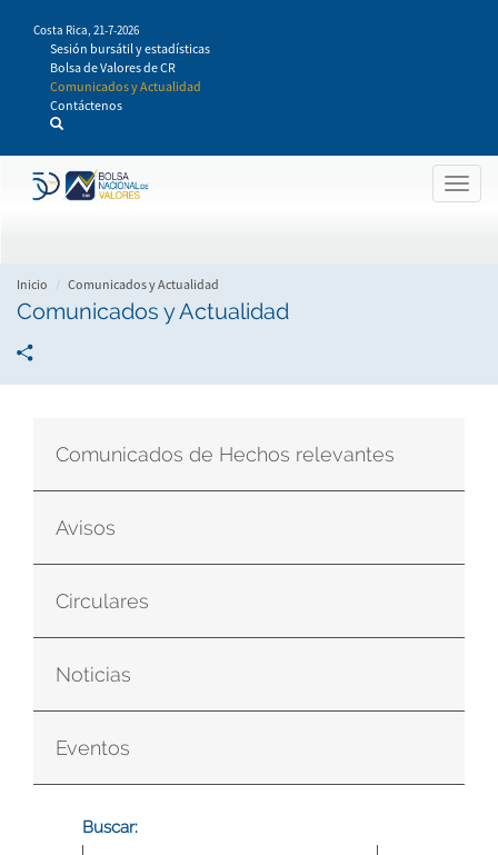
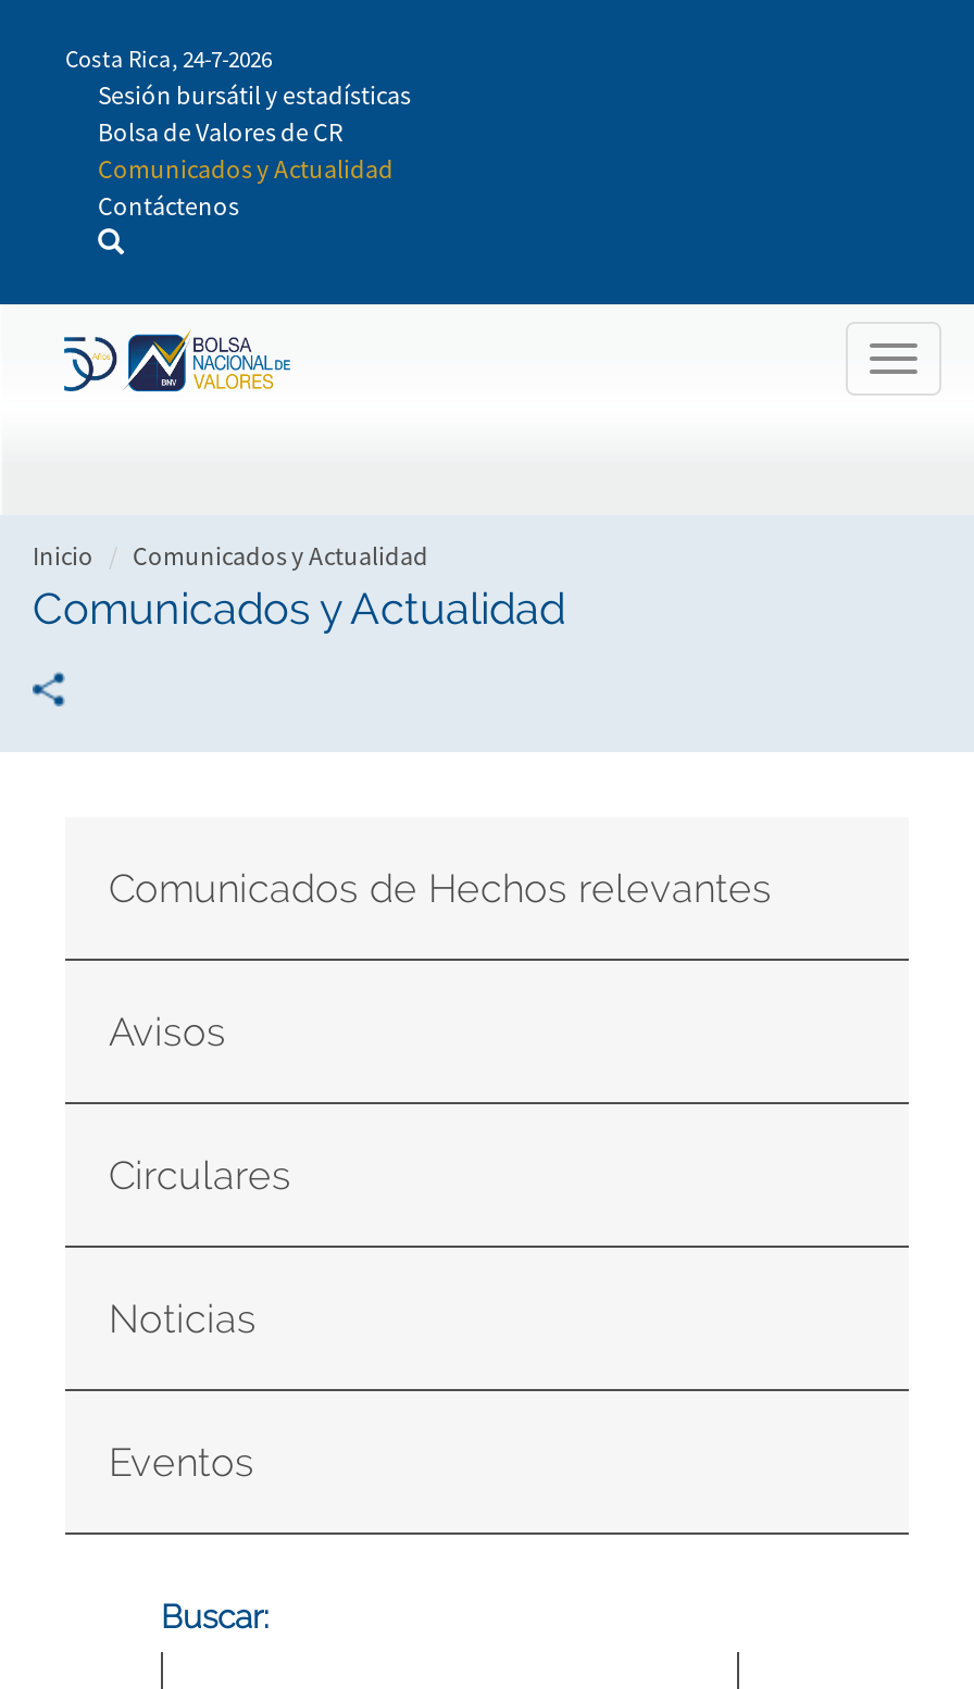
- Costa Rica, 21-7-2026
+ Costa Rica, 24-7-2026
